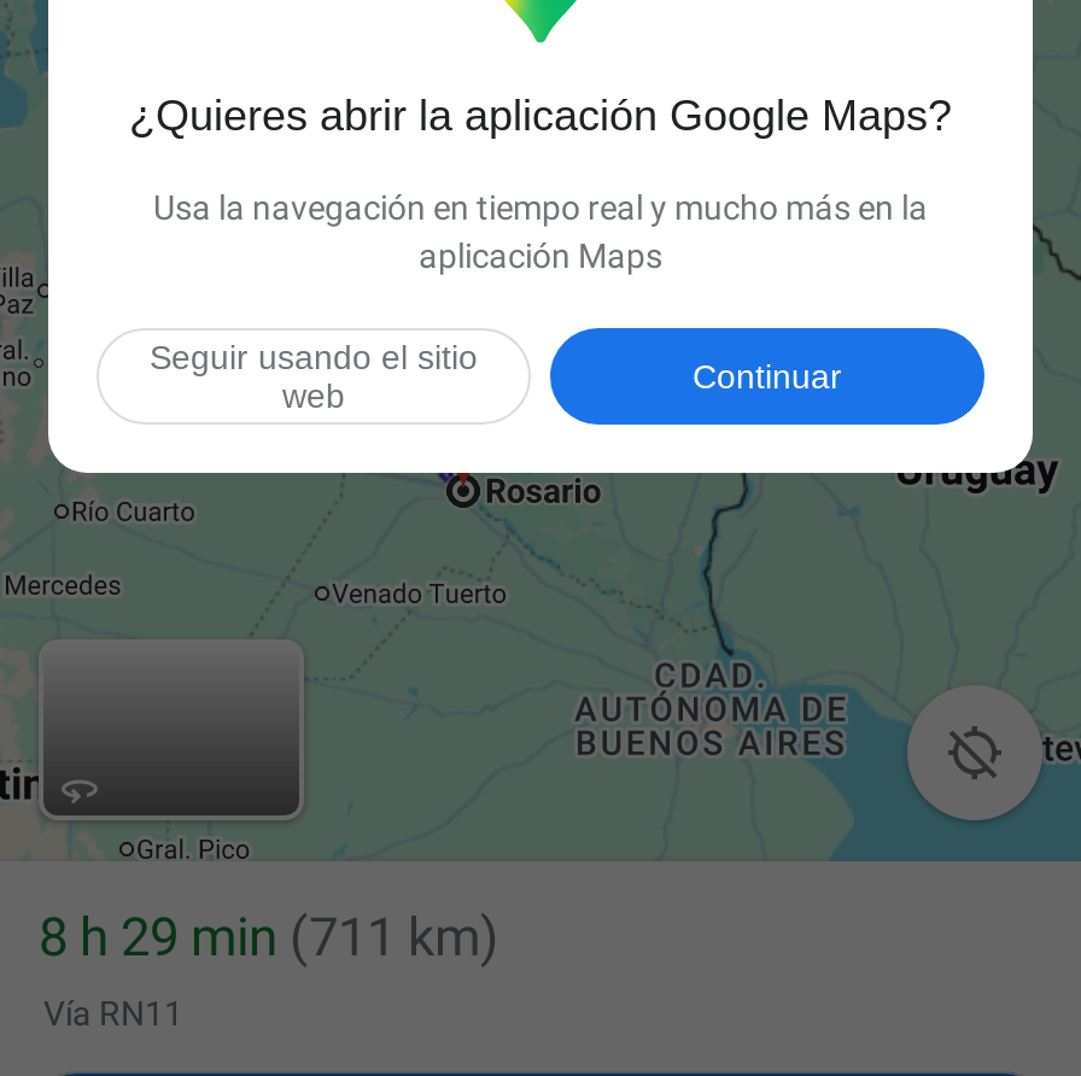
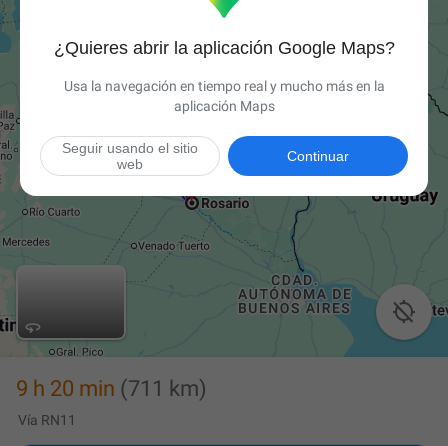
- 8 h 29 min (711 km)
+ 9 h 20 min (711 km)
